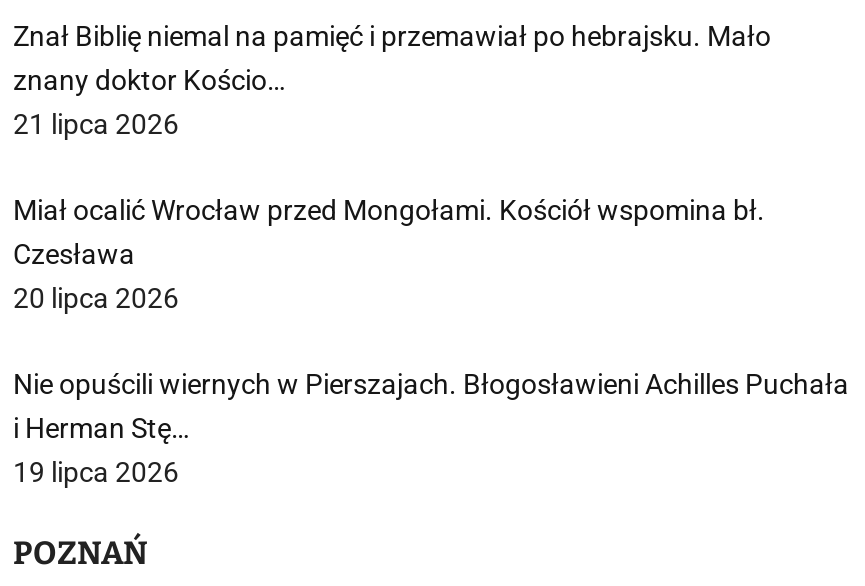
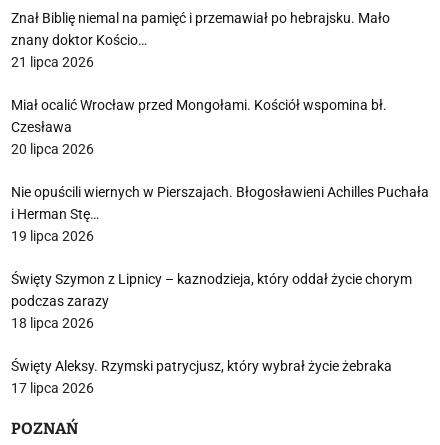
+ Święty Szymon z Lipnicy – kaznodzieja, który oddał życie chorym
+ podczas zarazy
+ 18 lipca 2026
+ Święty Aleksy. Rzymski patrycjusz, który wybrał życie żebraka
+ 17 lipca 2026
